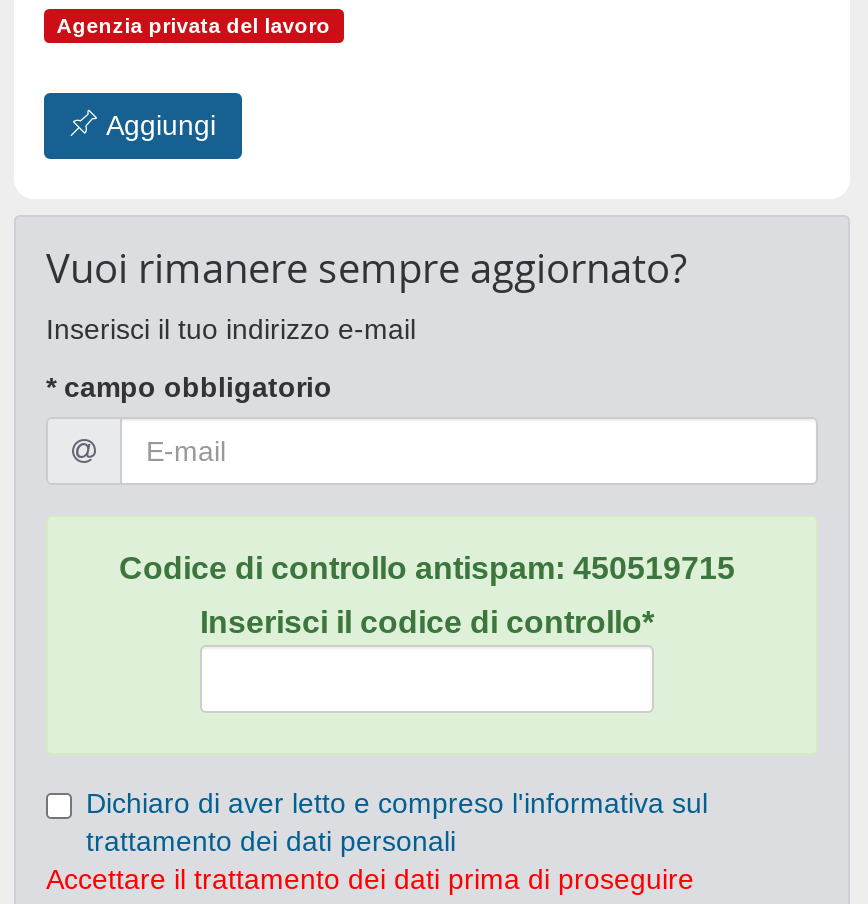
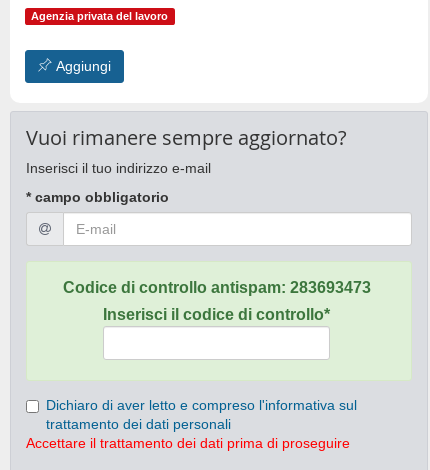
- Codice di controllo antispam: 450519715
+ Codice di controllo antispam: 283693473
